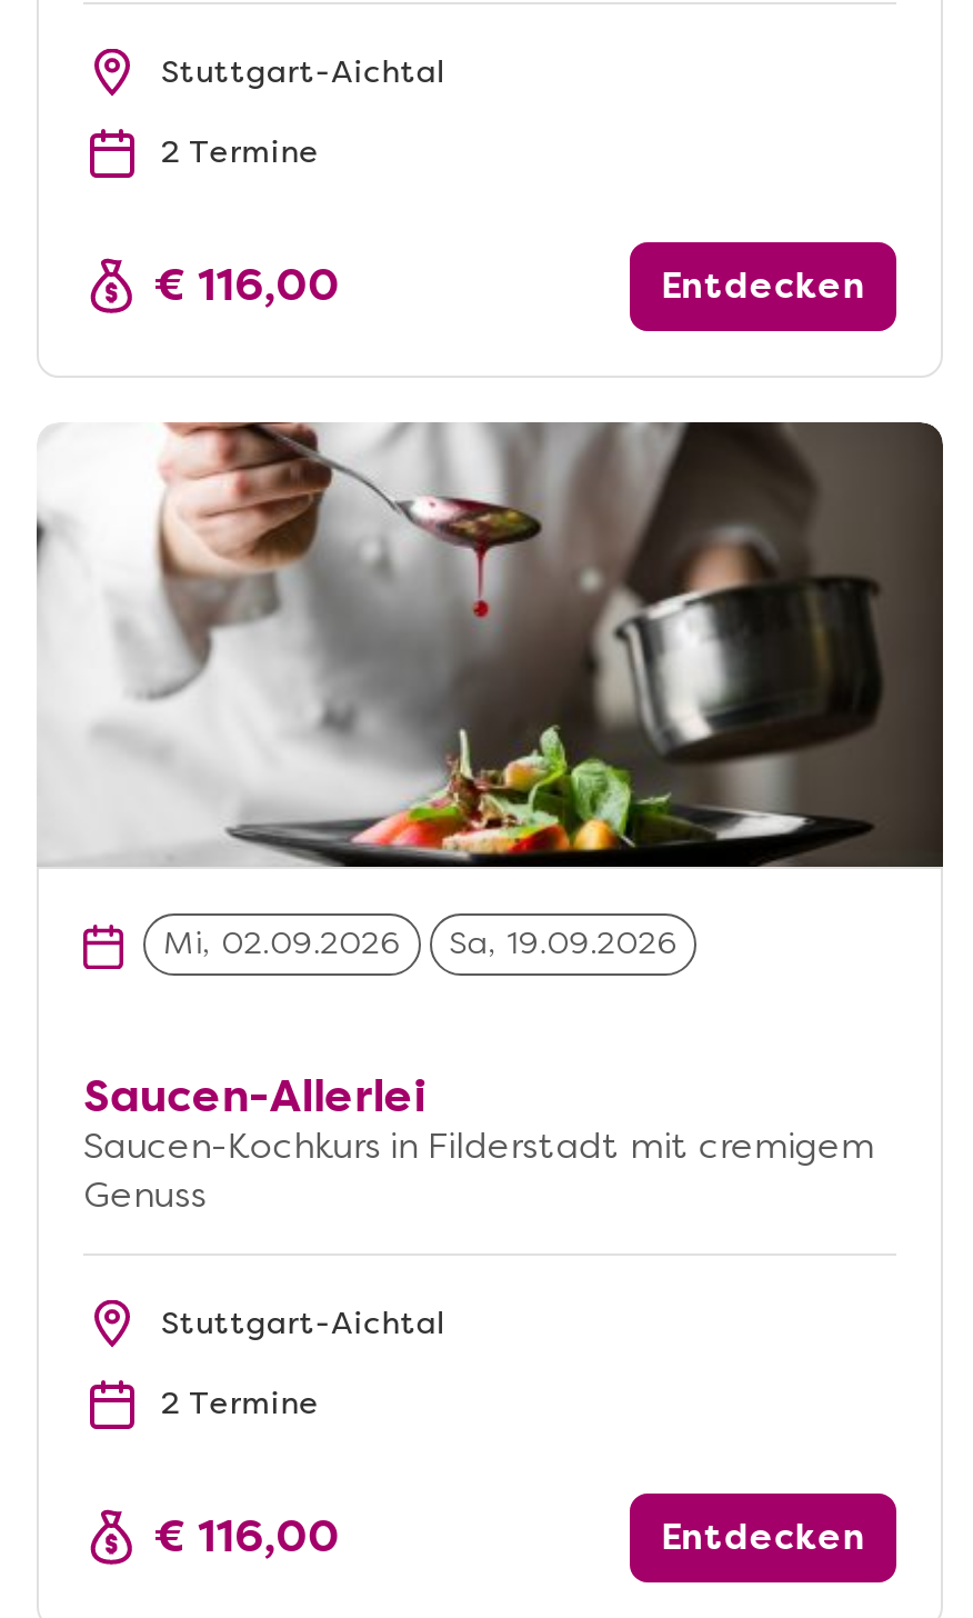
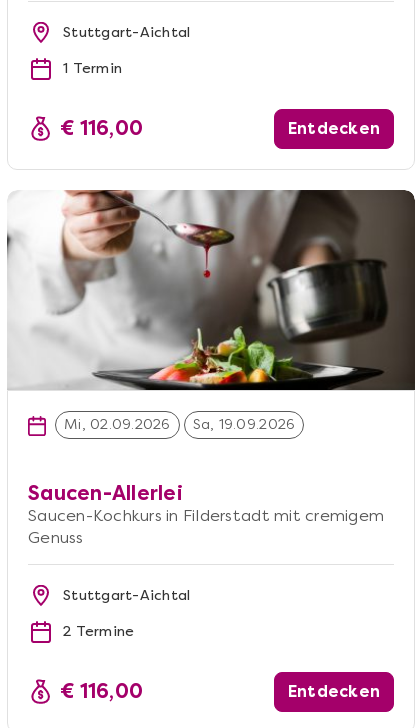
- 2 Termine
+ 1 Termin
